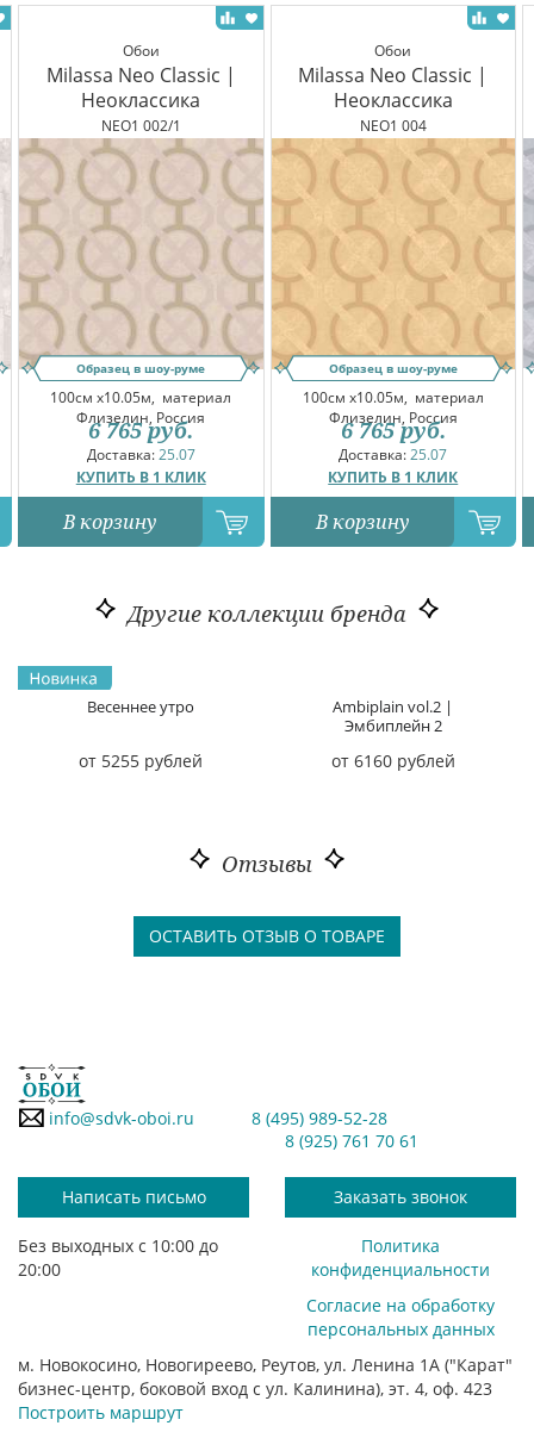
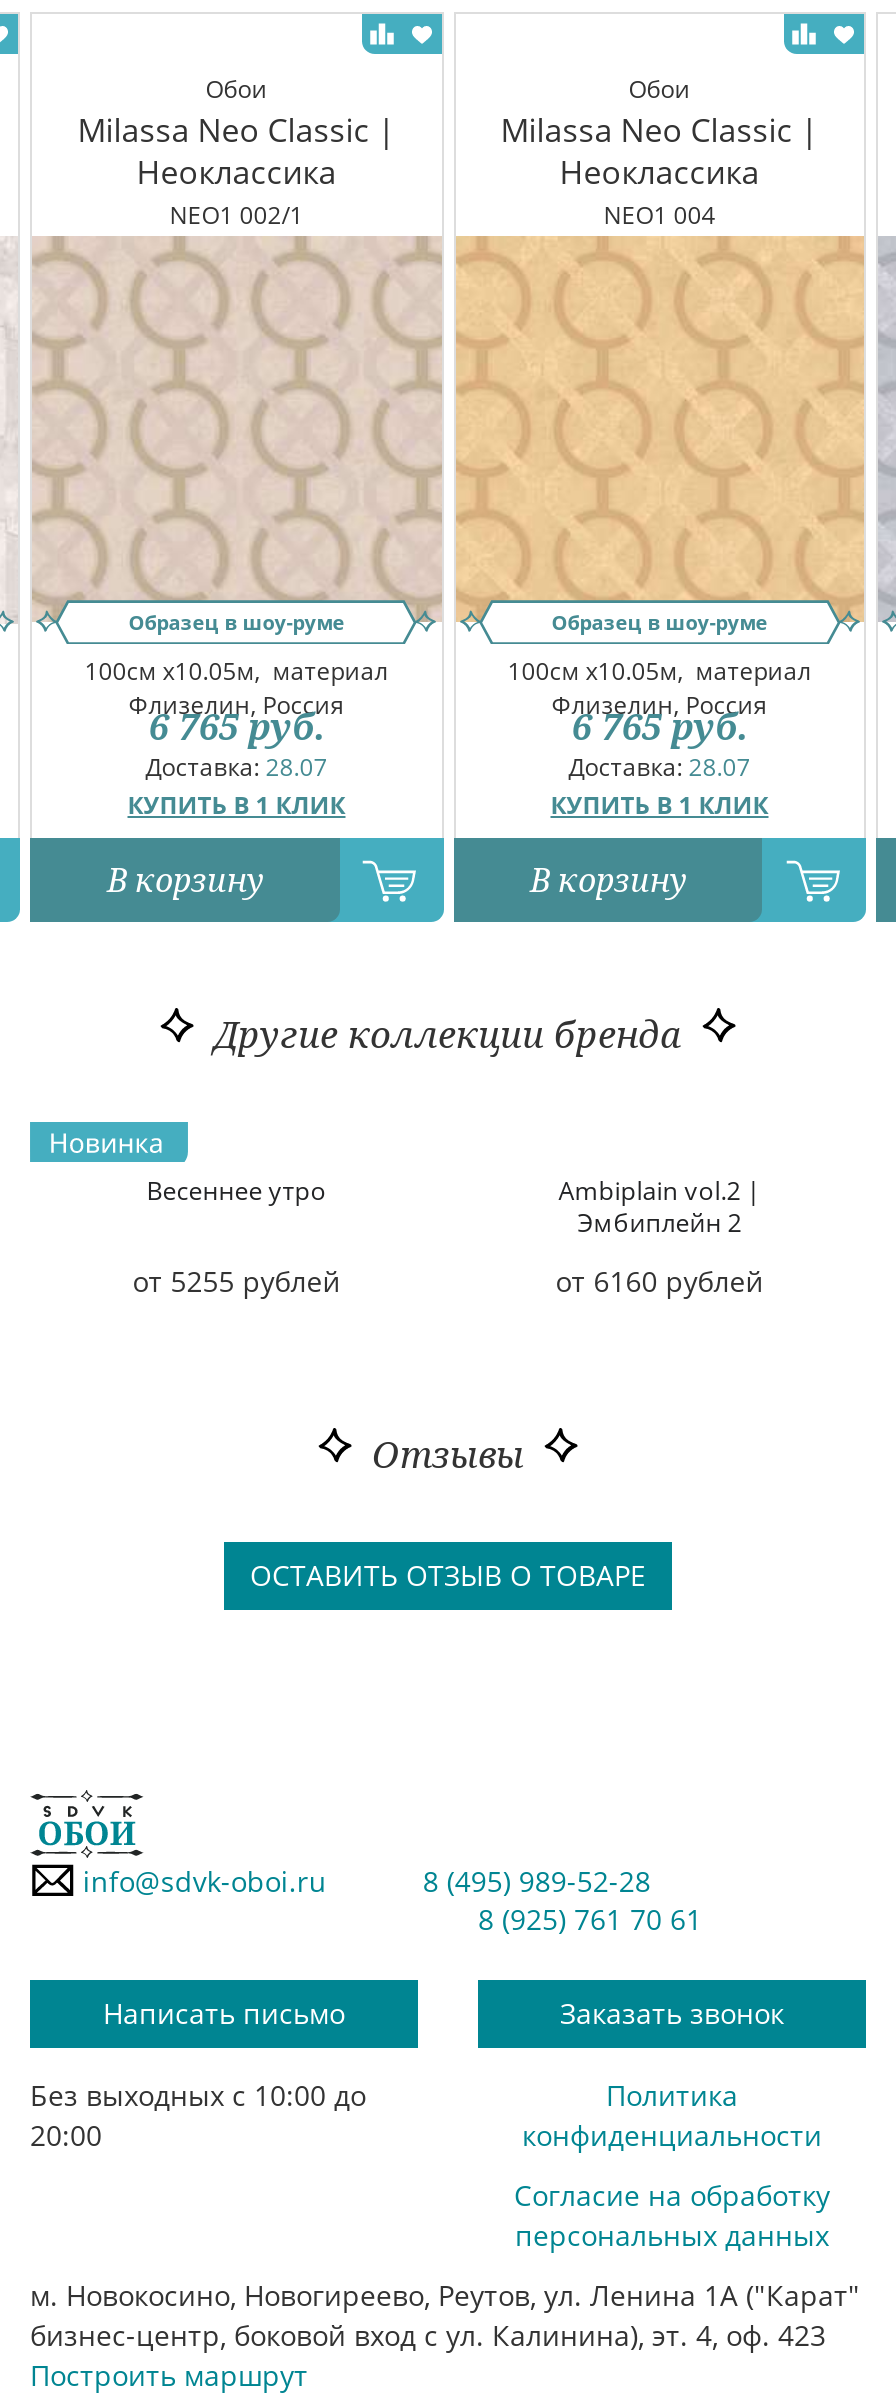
- Доставка: 25.07
+ Доставка: 28.07

- Доставка: 25.07
+ Доставка: 28.07
